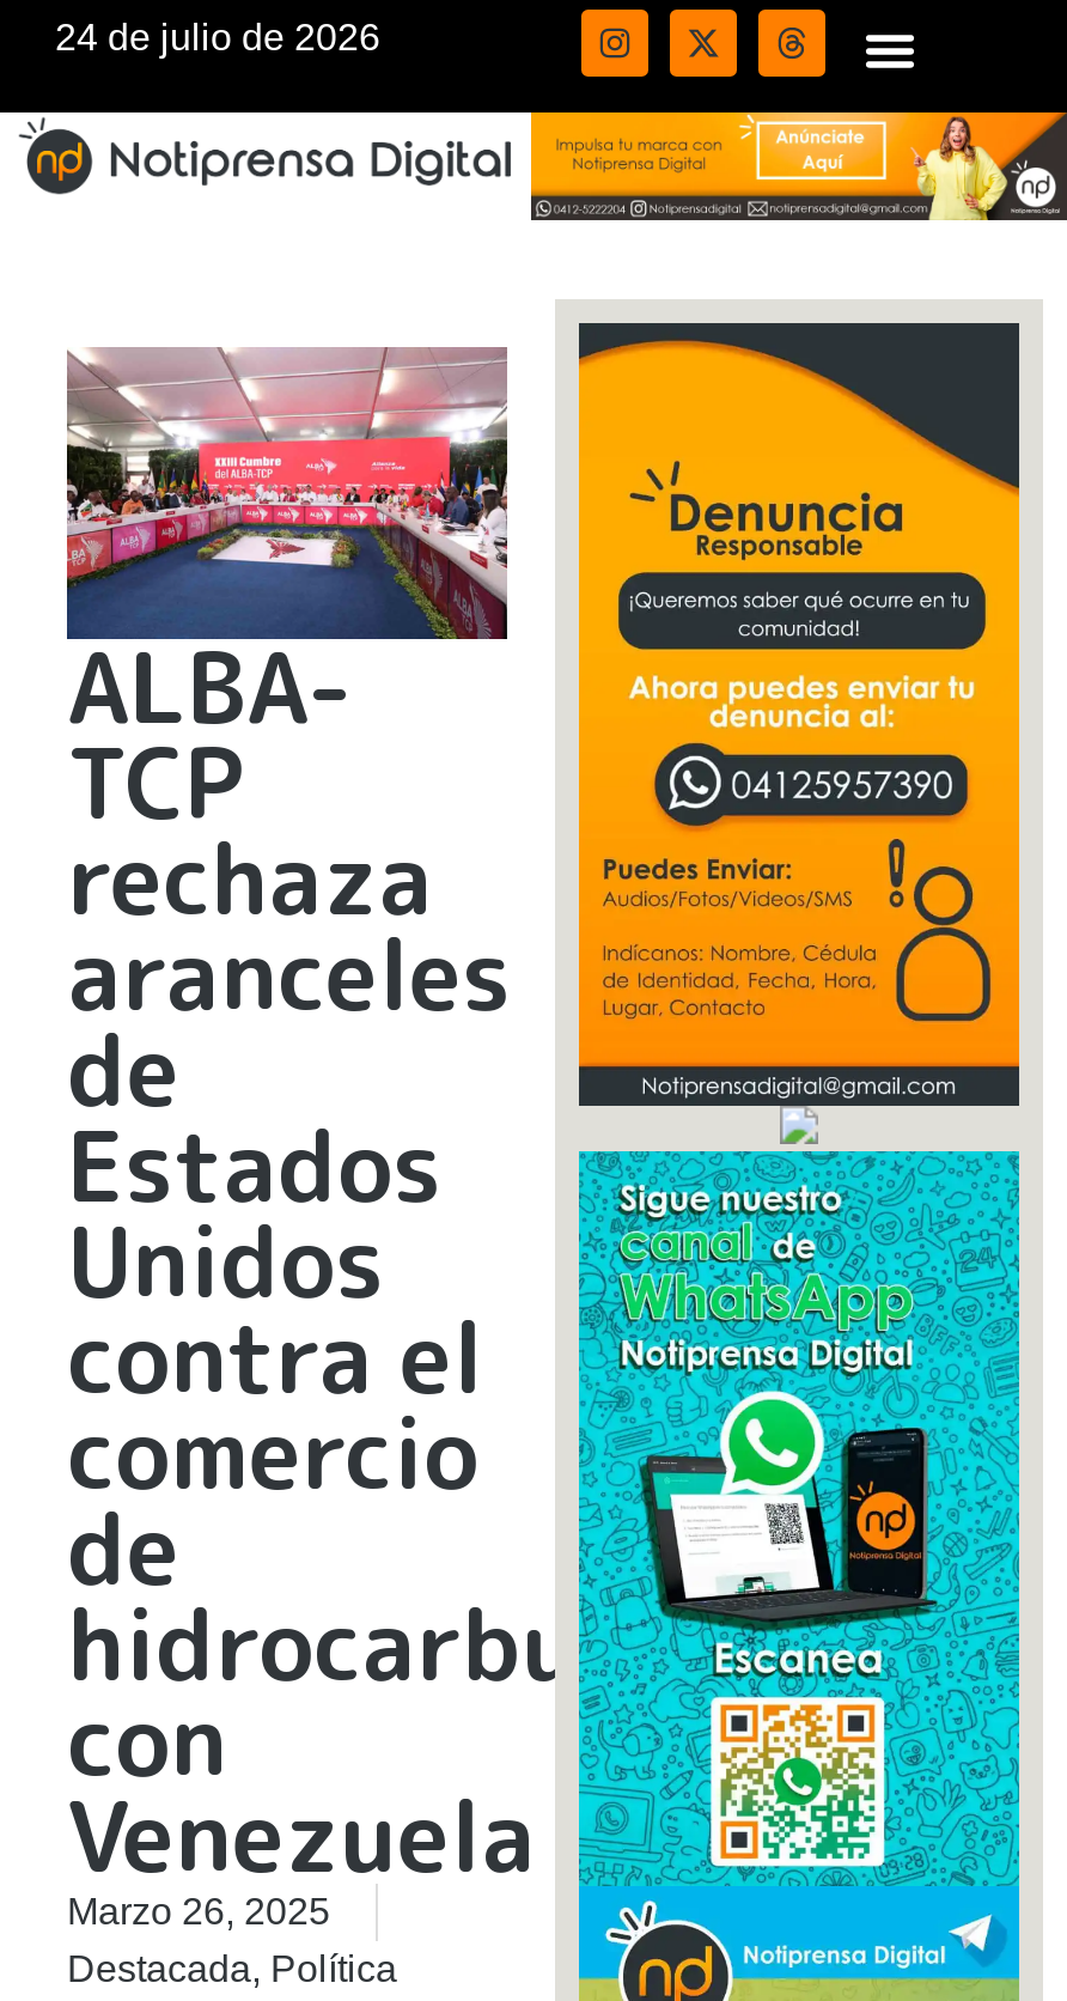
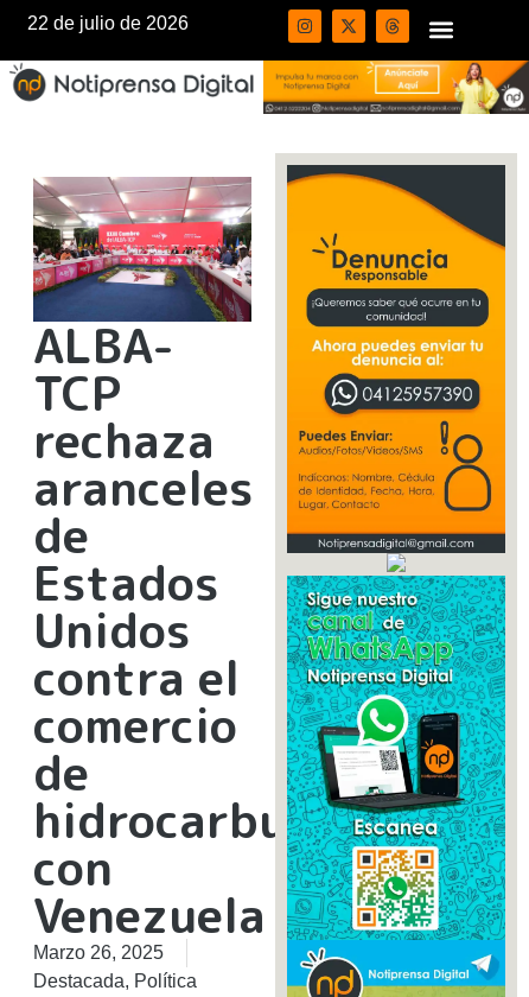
- 24 de julio de 2026
+ 22 de julio de 2026
